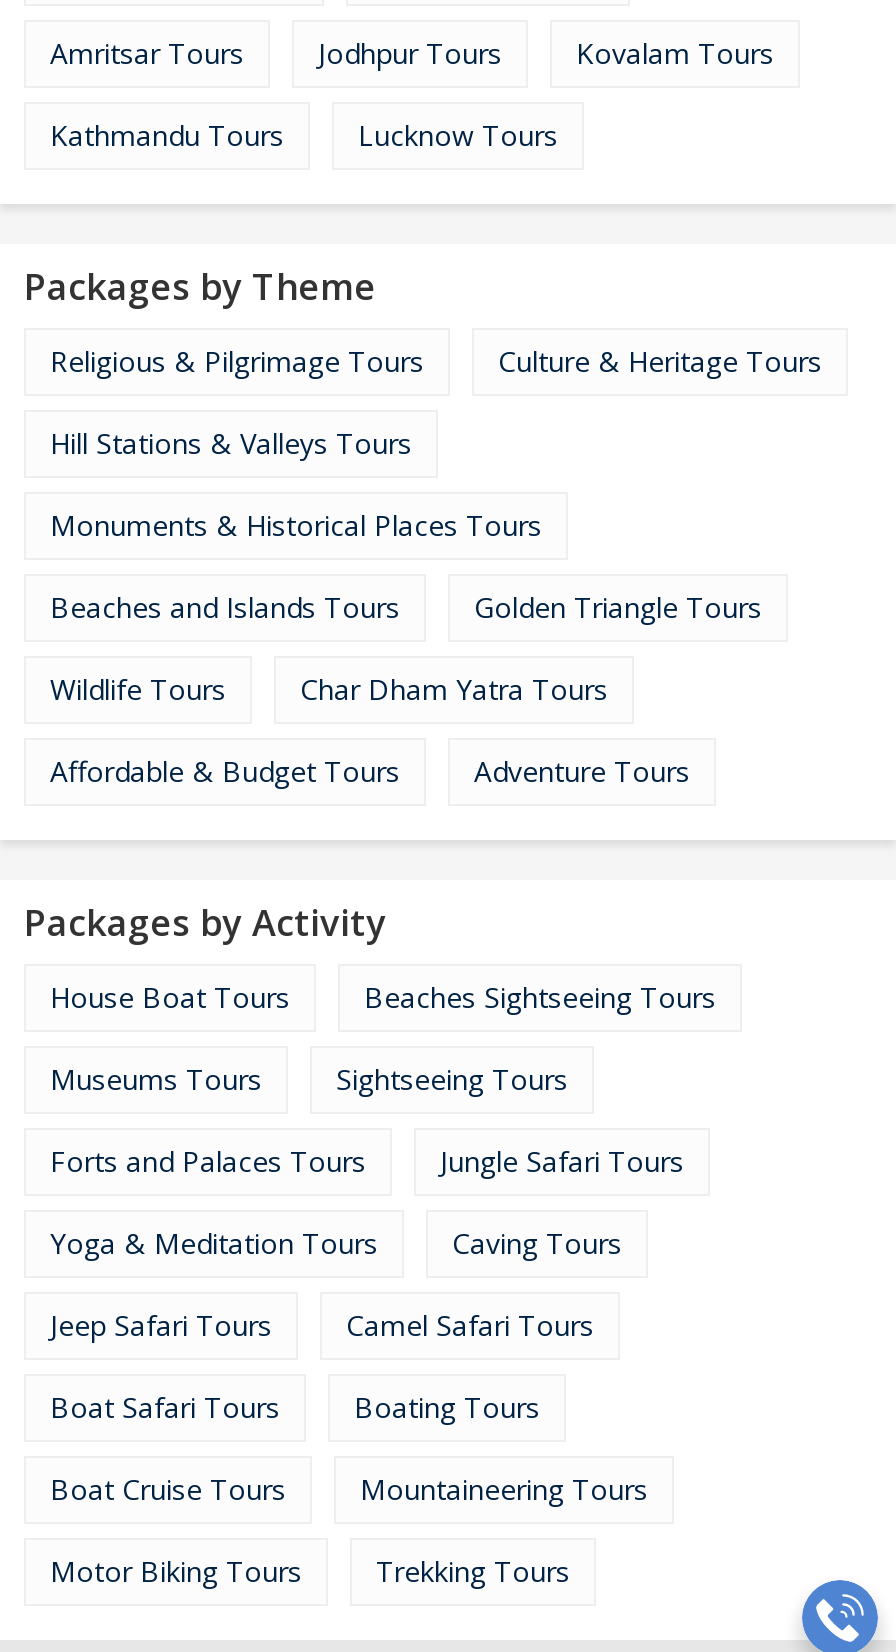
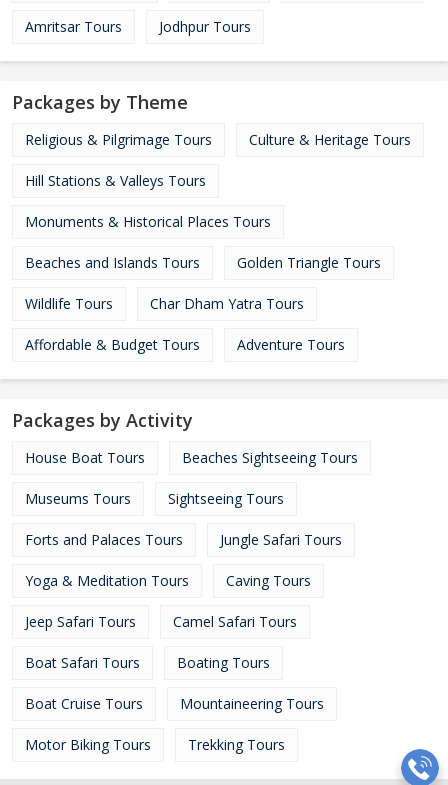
- Kovalam Tours
- Kathmandu Tours
- Lucknow Tours
